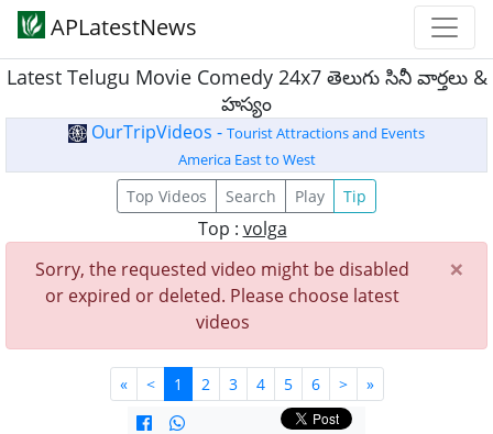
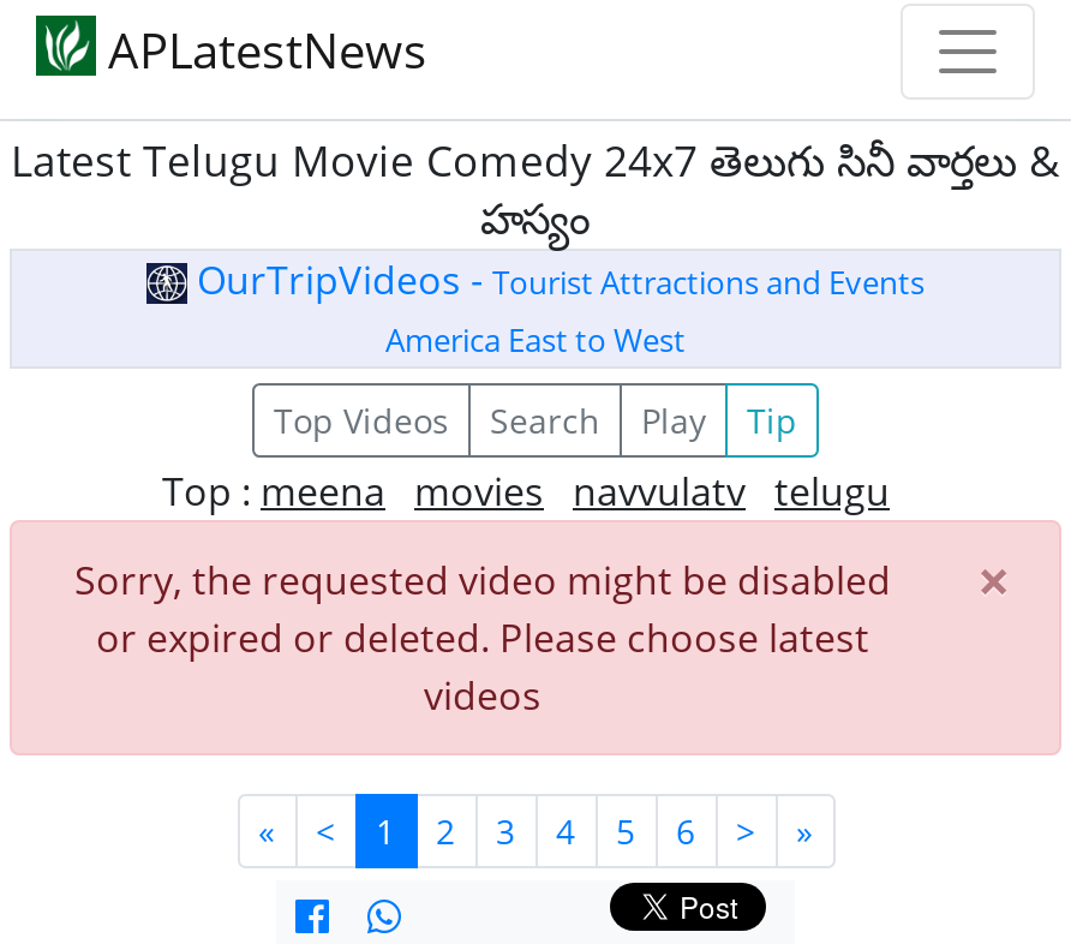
- Top : volga
+ Top : meena movies navvulatv telugu
